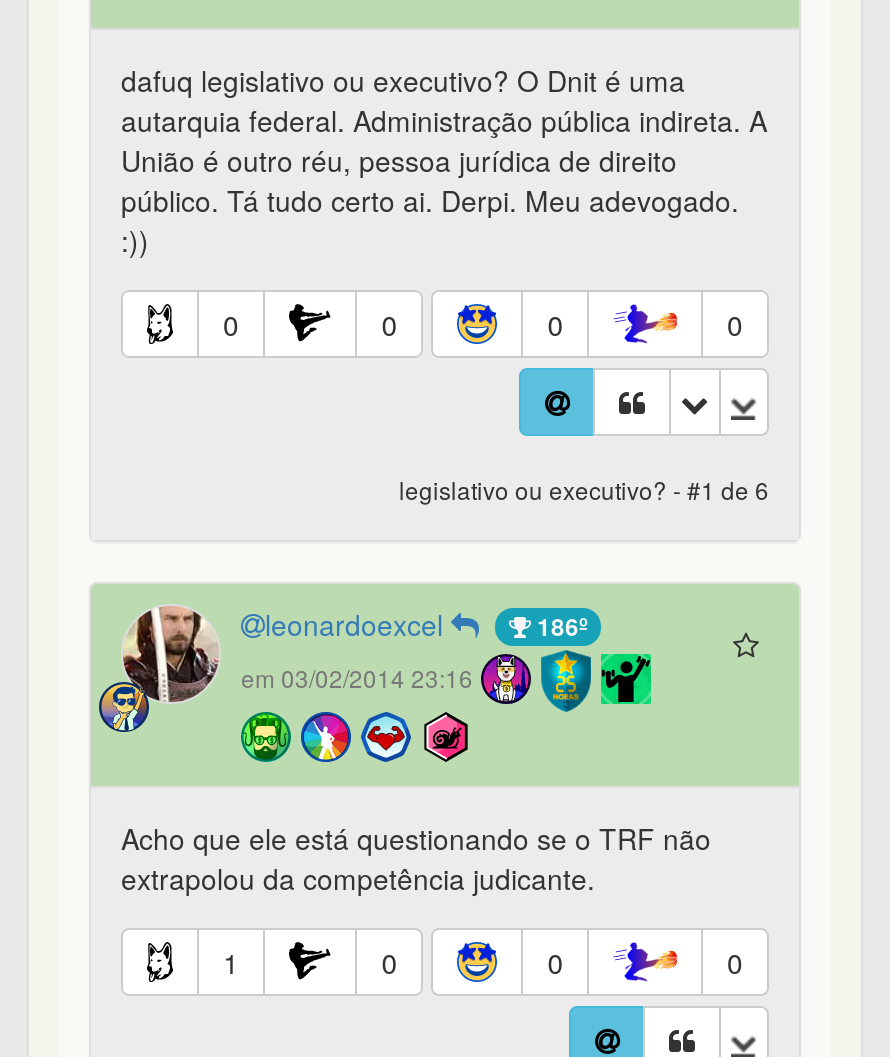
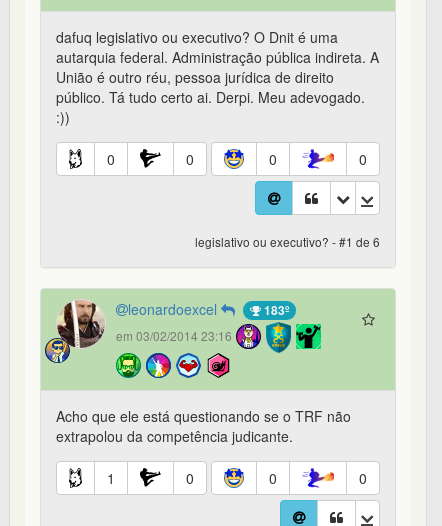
- 186º
+ 183º
